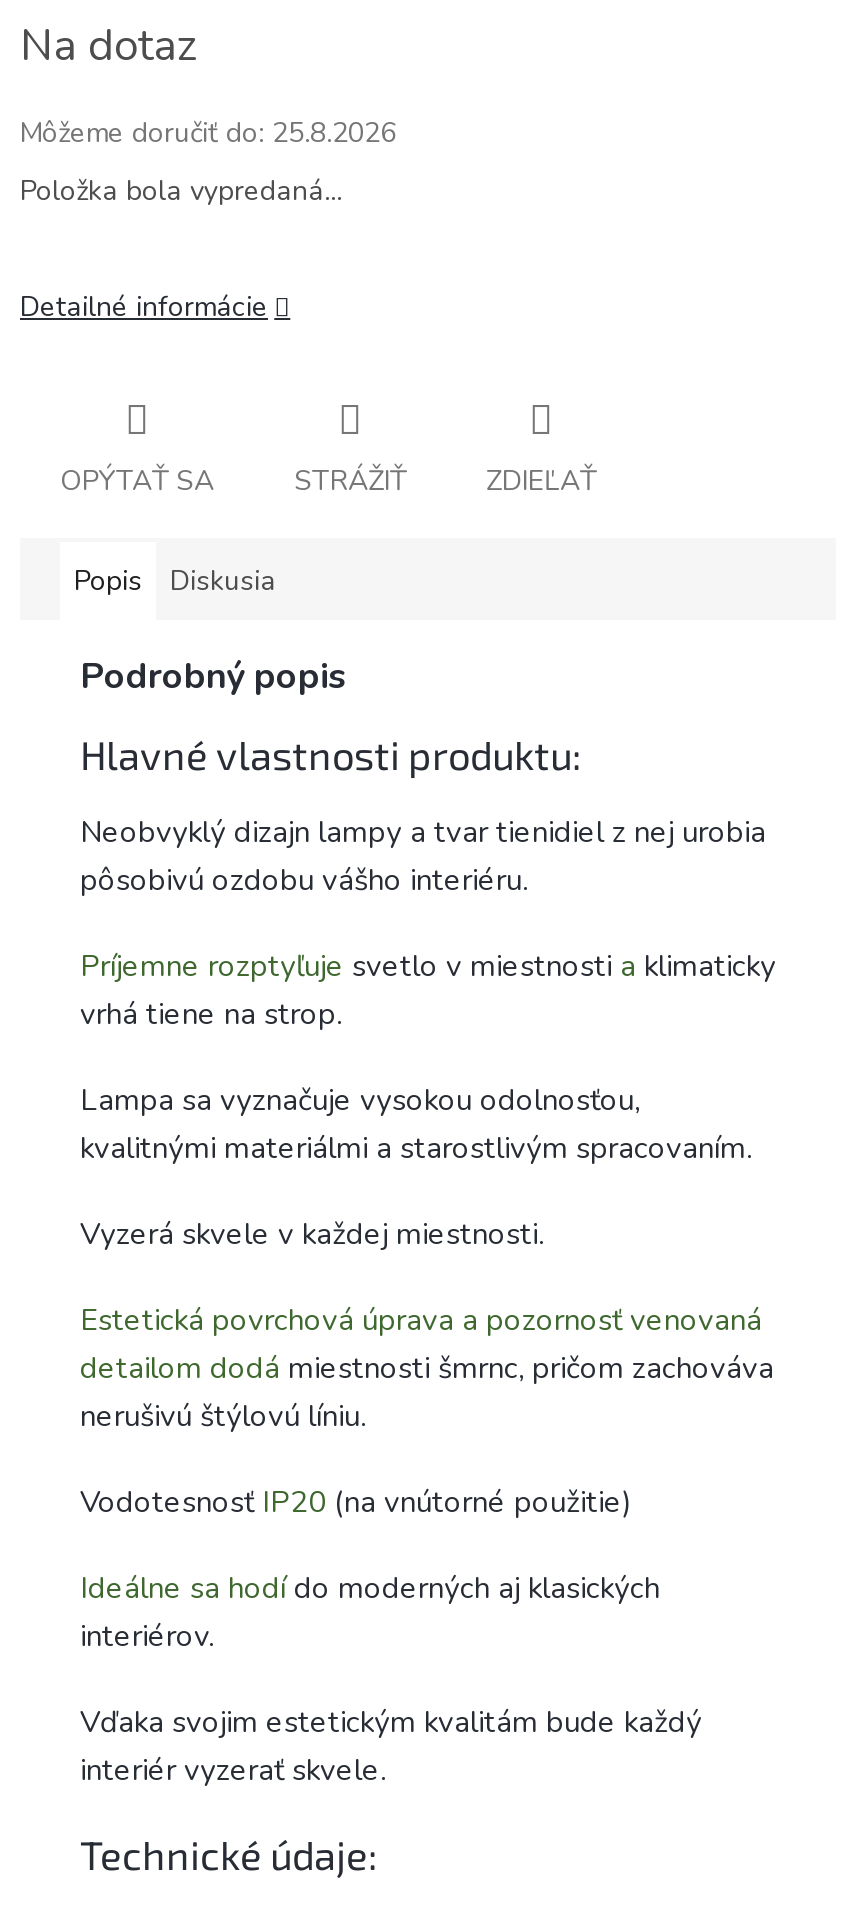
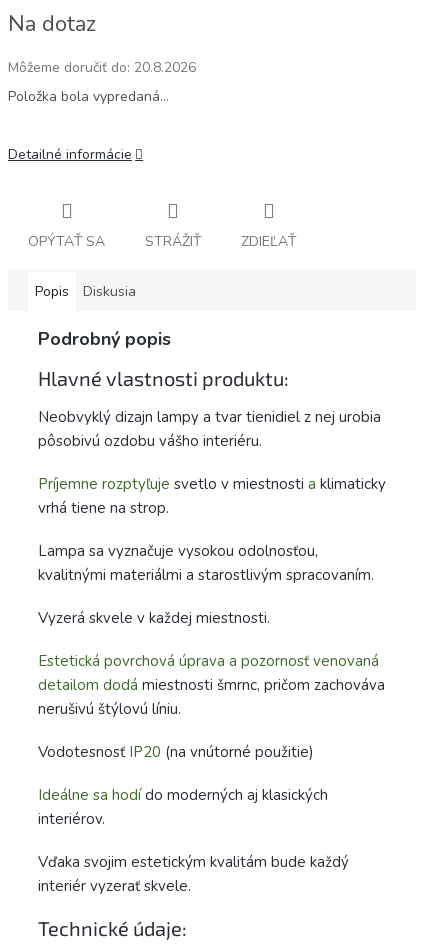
- Môžeme doručiť do: 25.8.2026
+ Môžeme doručiť do: 20.8.2026
